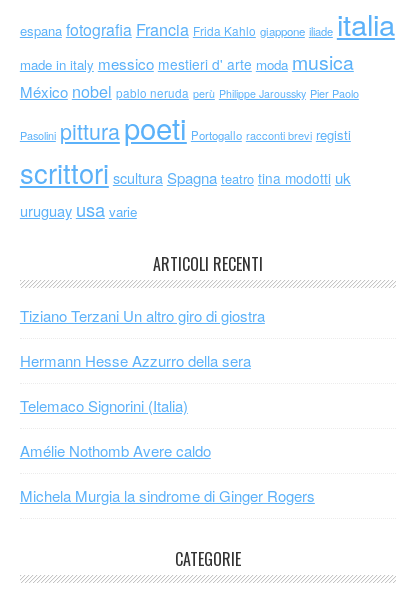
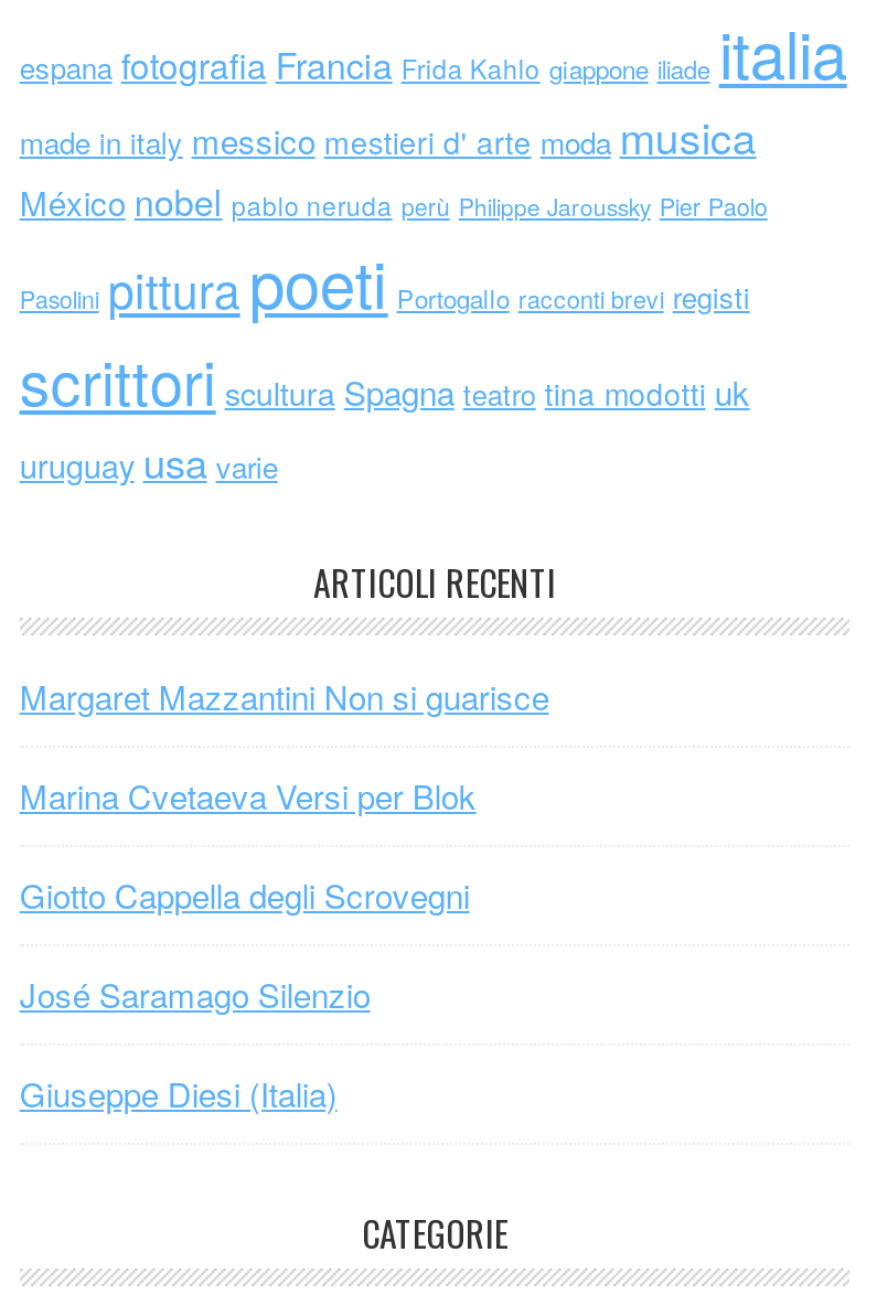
- Tiziano Terzani Un altro giro di giostra
+ Margaret Mazzantini Non si guarisce

- Hermann Hesse Azzurro della sera
+ Marina Cvetaeva Versi per Blok

- Telemaco Signorini (Italia)
+ Giotto Cappella degli Scrovegni

- Amélie Nothomb Avere caldo
+ José Saramago Silenzio

- Michela Murgia la sindrome di Ginger Rogers
+ Giuseppe Diesi (Italia)
